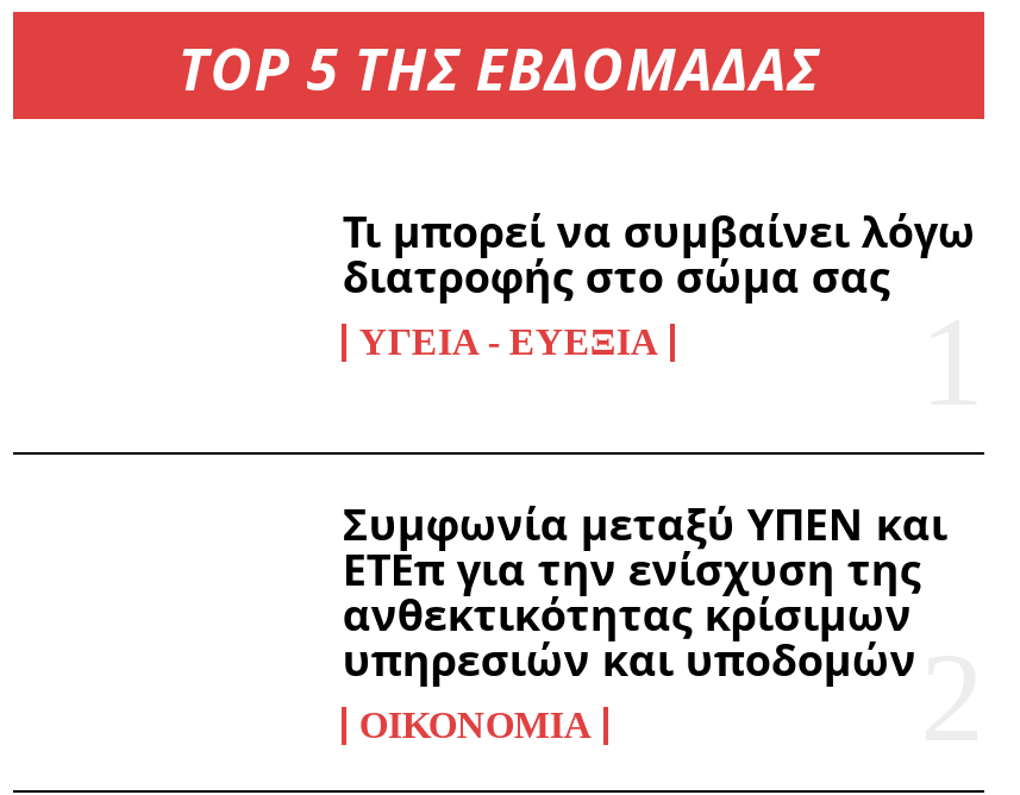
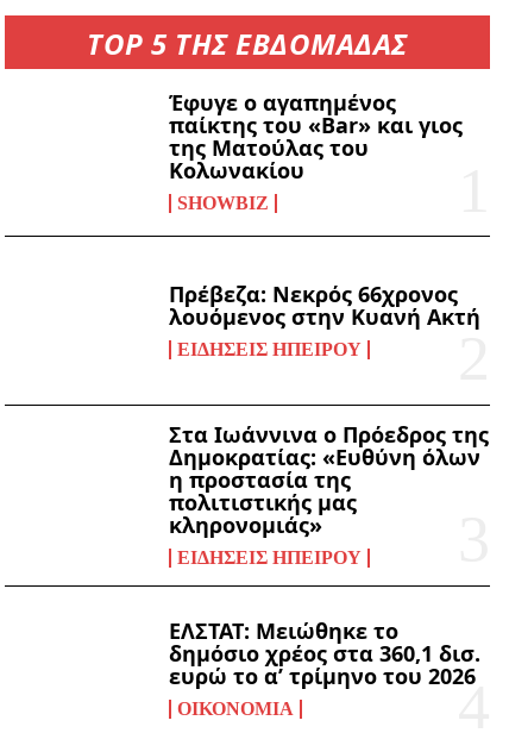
- Τι μπορεί να συμβαίνει λόγω
- διατροφής στο σώμα σας
- ΥΓΕΊΑ - ΕΥΕΞΊΑ
- Συμφωνία μεταξύ ΥΠΕΝ και
- ΕΤΕπ για την ενίσχυση της
- ανθεκτικότητας κρίσιμων
- υπηρεσιών και υποδομών
+ Έφυγε ο αγαπημένος
+ παίκτης του «Bar» και γιος
+ της Ματούλας του
+ Κολωνακίου
+ SHOWBIZ
+ Πρέβεζα: Νεκρός 66χρονος
+ λουόμενος στην Κυανή Ακτή
+ ΕΙΔΉΣΕΙΣ ΗΠΕΊΡΟΥ
+ Στα Ιωάννινα ο Πρόεδρος της
+ Δημοκρατίας: «Ευθύνη όλων
+ η προστασία της
+ πολιτιστικής μας
+ κληρονομιάς»
+ ΕΙΔΉΣΕΙΣ ΗΠΕΊΡΟΥ
+ ΕΛΣΤΑΤ: Μειώθηκε το
+ δημόσιο χρέος στα 360,1 δισ.
+ ευρώ το α’ τρίμηνο του 2026
